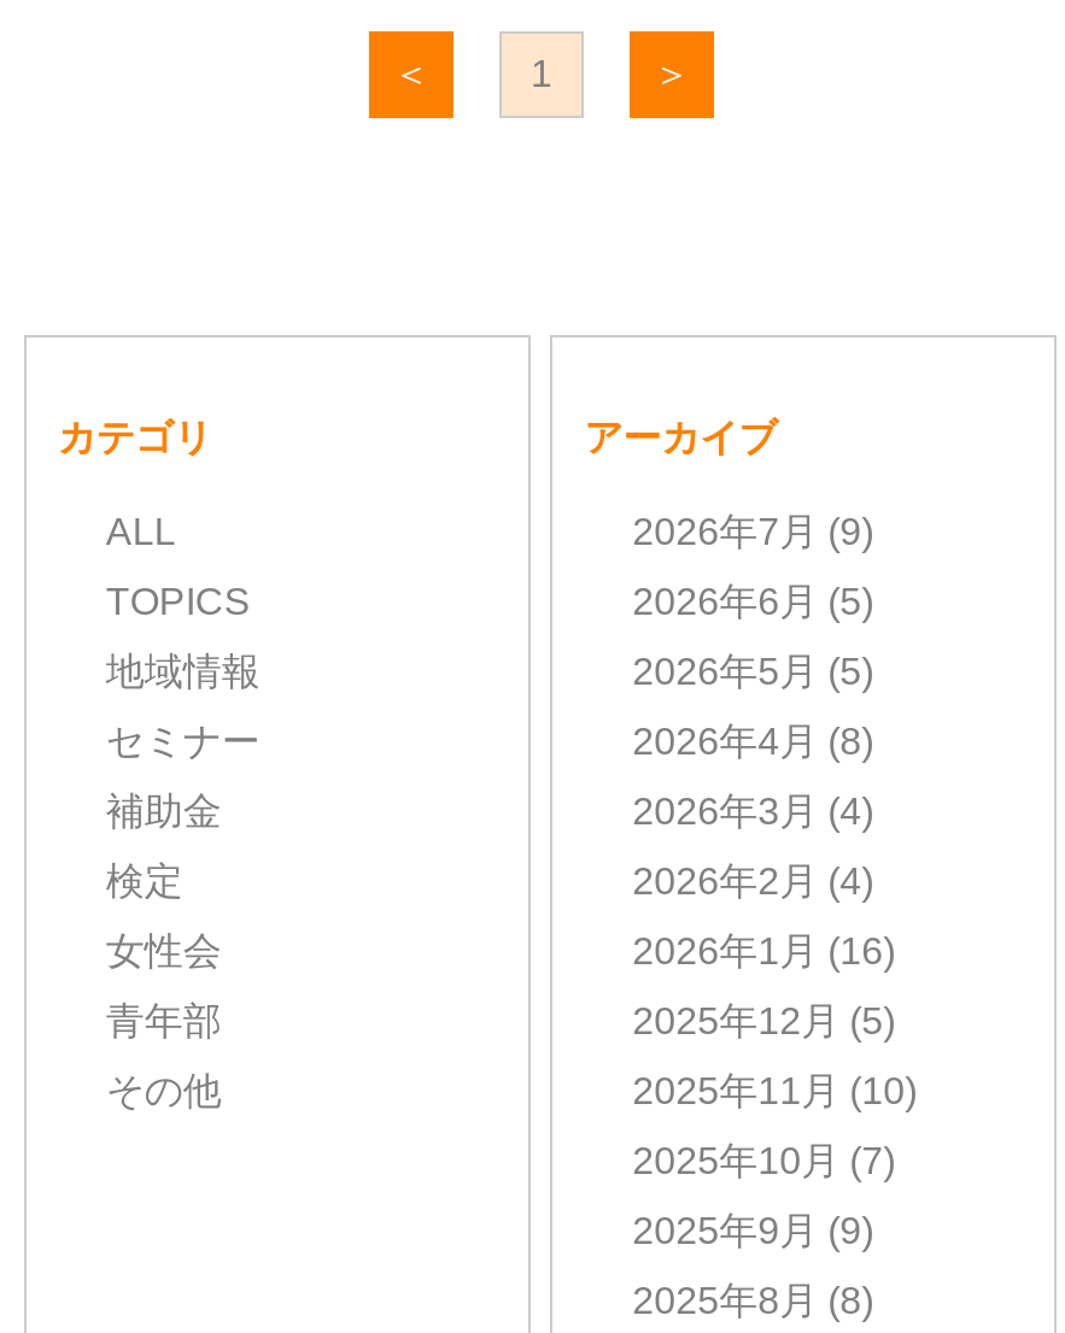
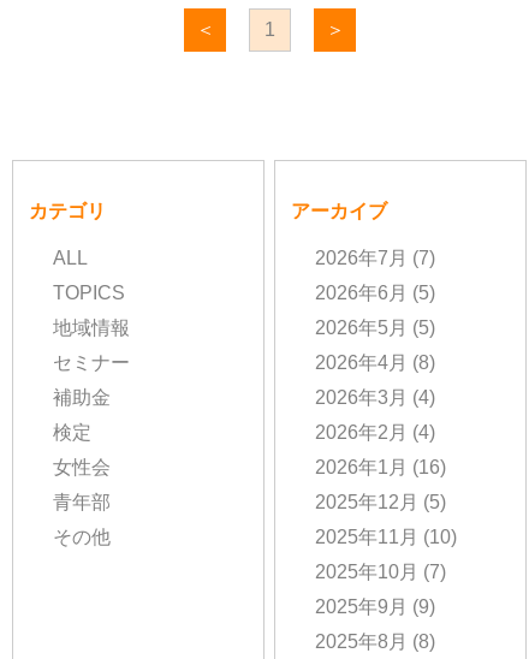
- 2026年7月(9)
+ 2026年7月(7)
